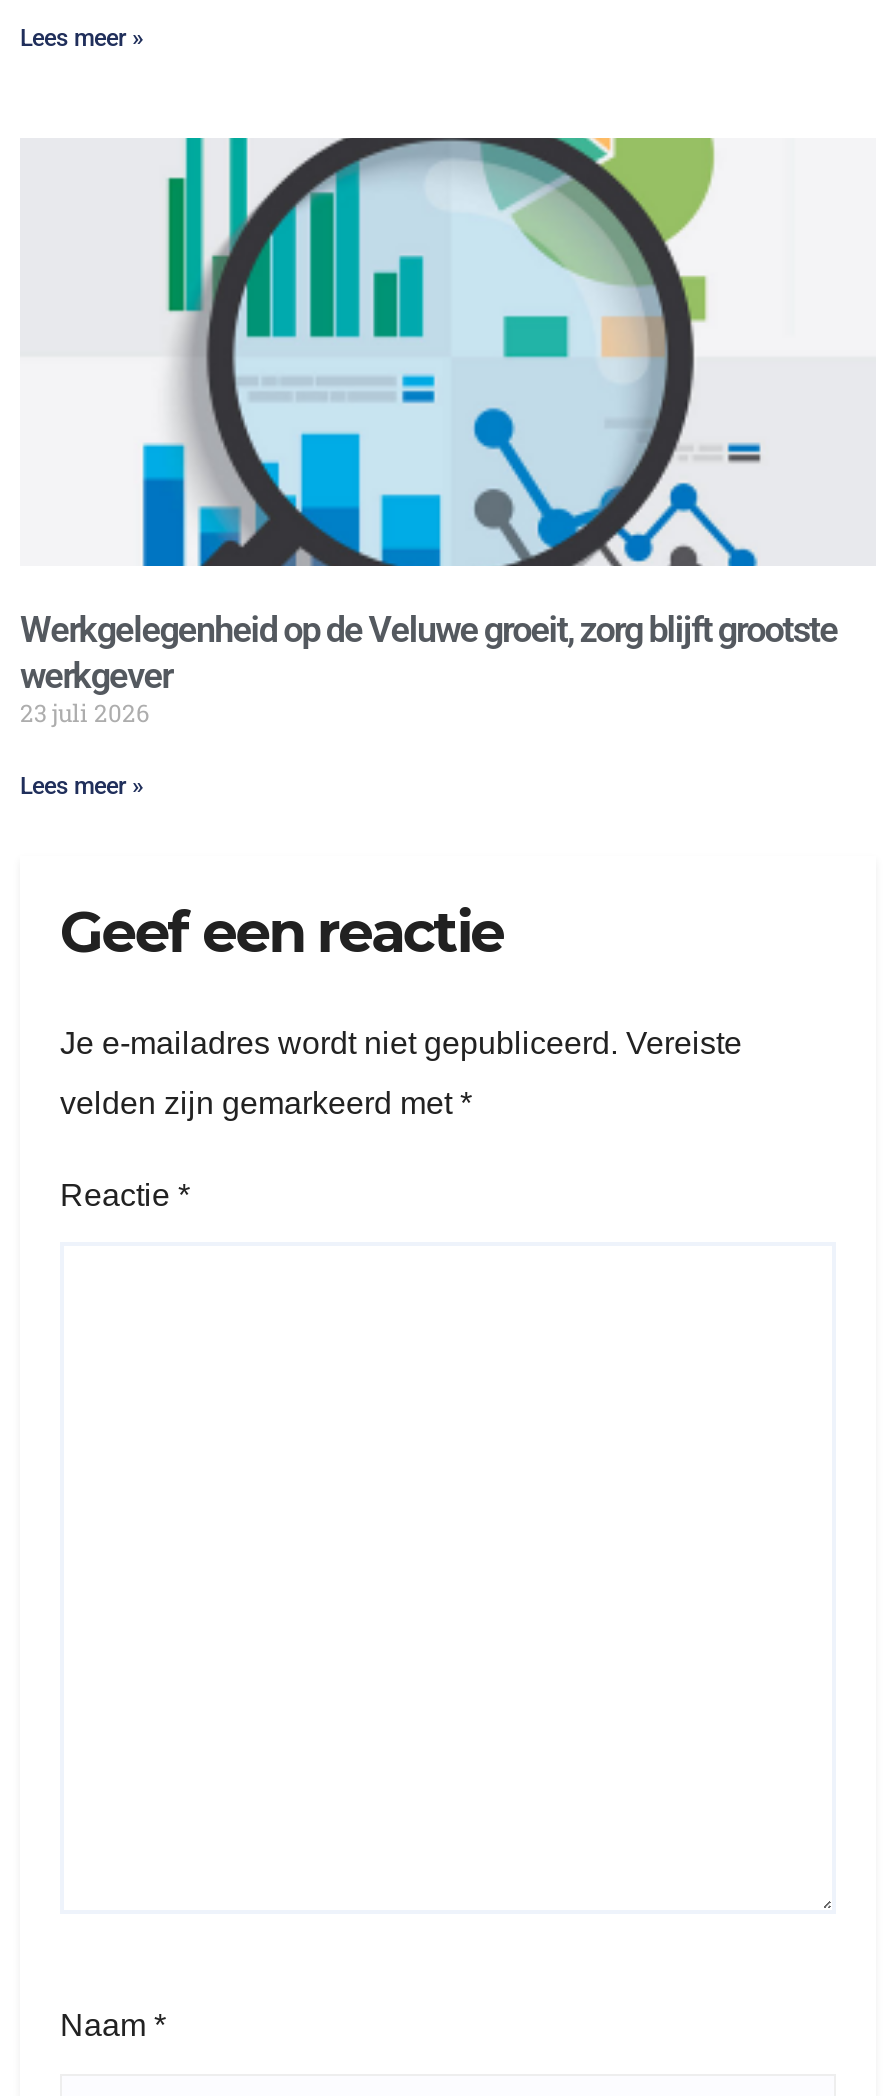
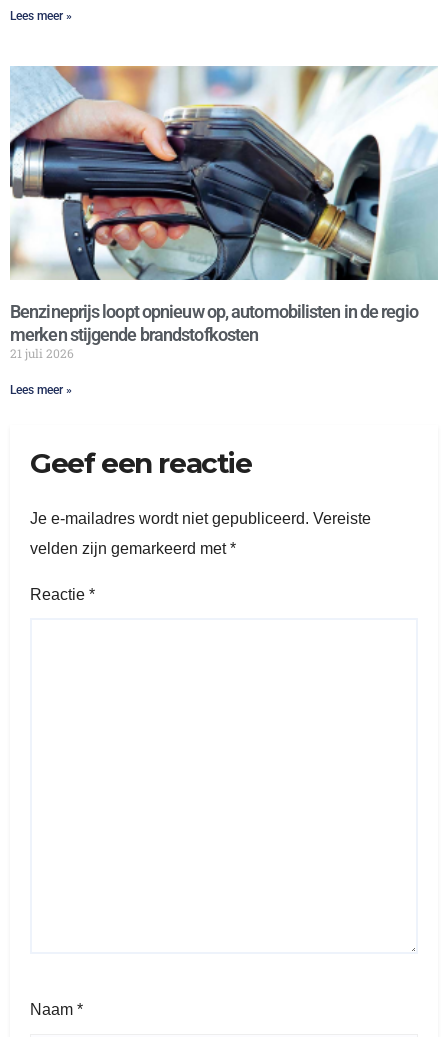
- [image]
- Werkgelegenheid op de Veluwe groeit, zorg blijft grootste
- werkgever
- 23 juli 2026
+ [image]
+ Benzineprijs loopt opnieuw op, automobilisten in de regio
+ merken stijgende brandstofkosten
+ 21 juli 2026
